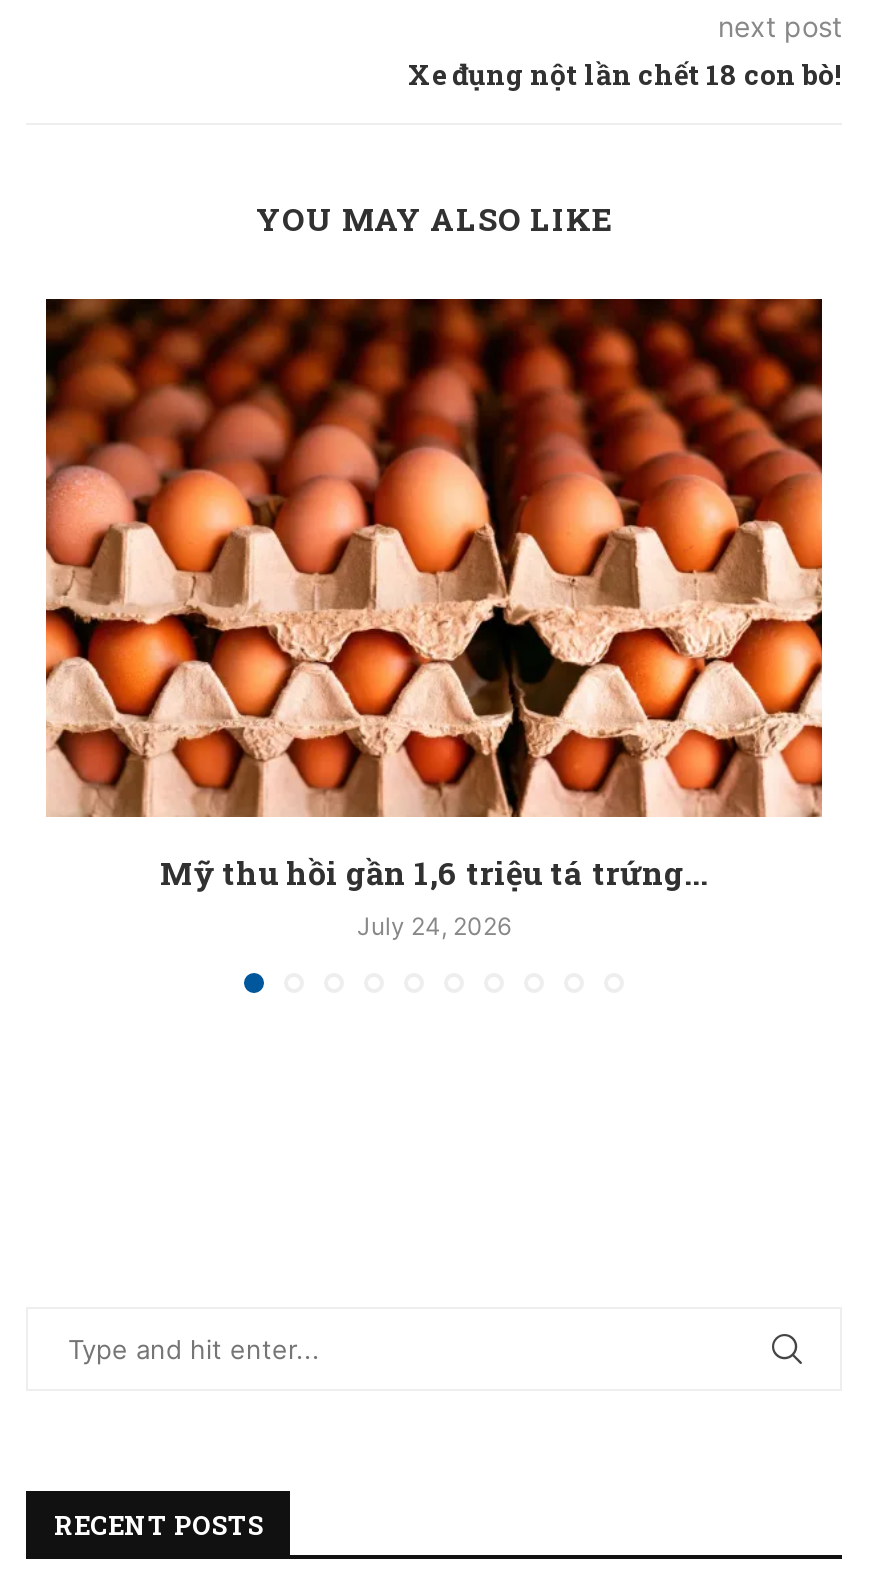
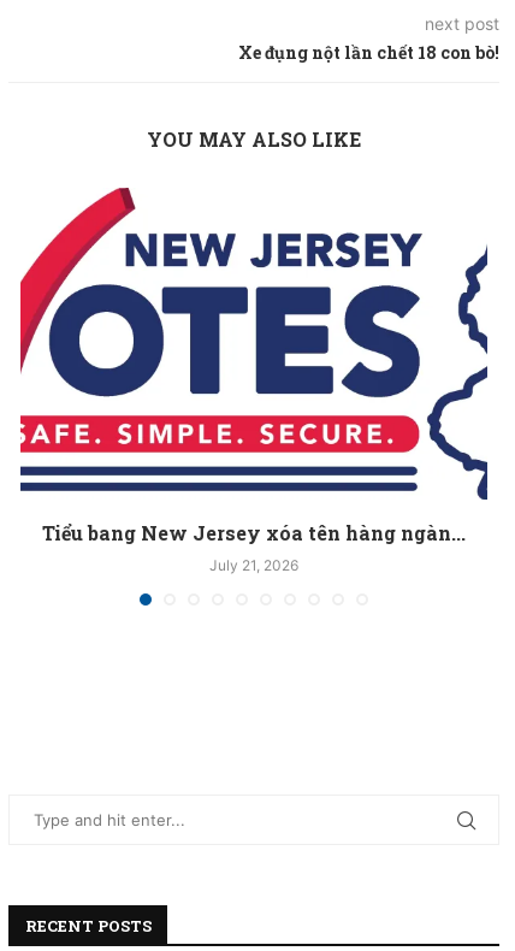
- [image]
- Mỹ thu hồi gần 1,6 triệu tá trứng...
- July 24, 2026
+ [image]
+ Tiểu bang New Jersey xóa tên hàng ngàn...
+ July 21, 2026
